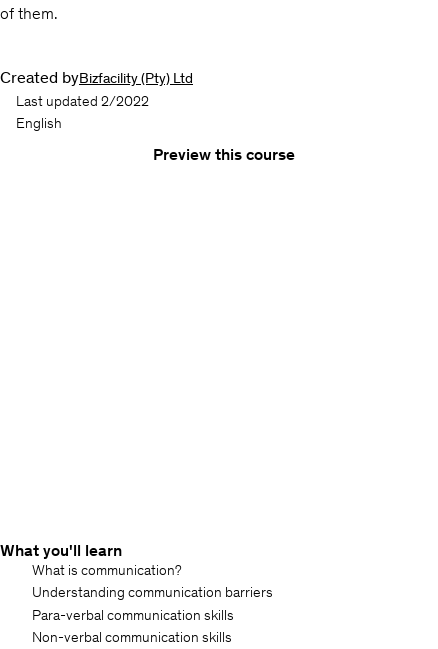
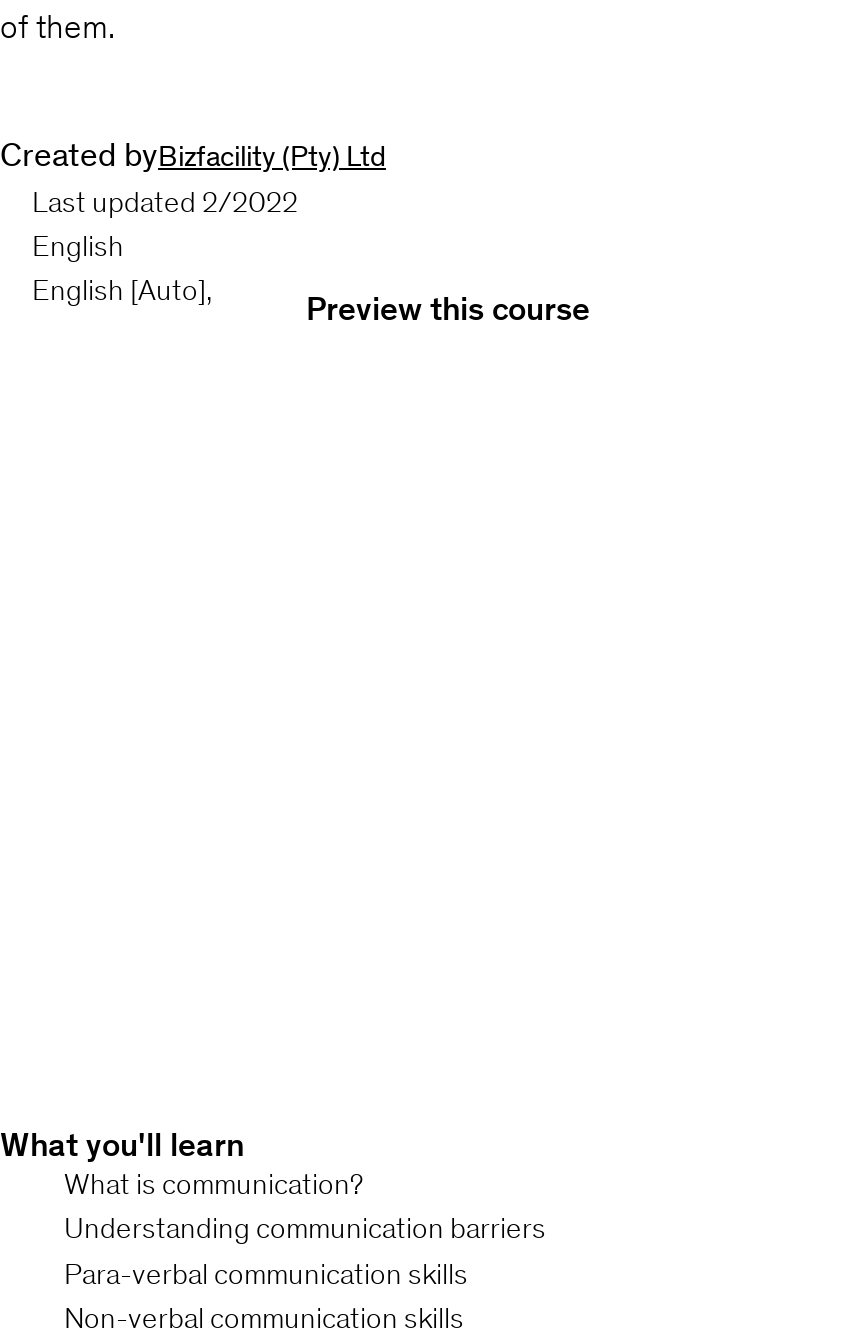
+ English [Auto],
